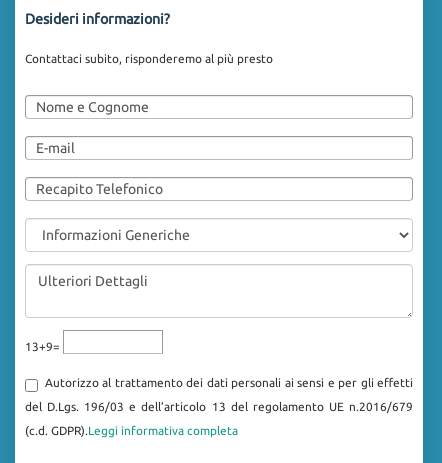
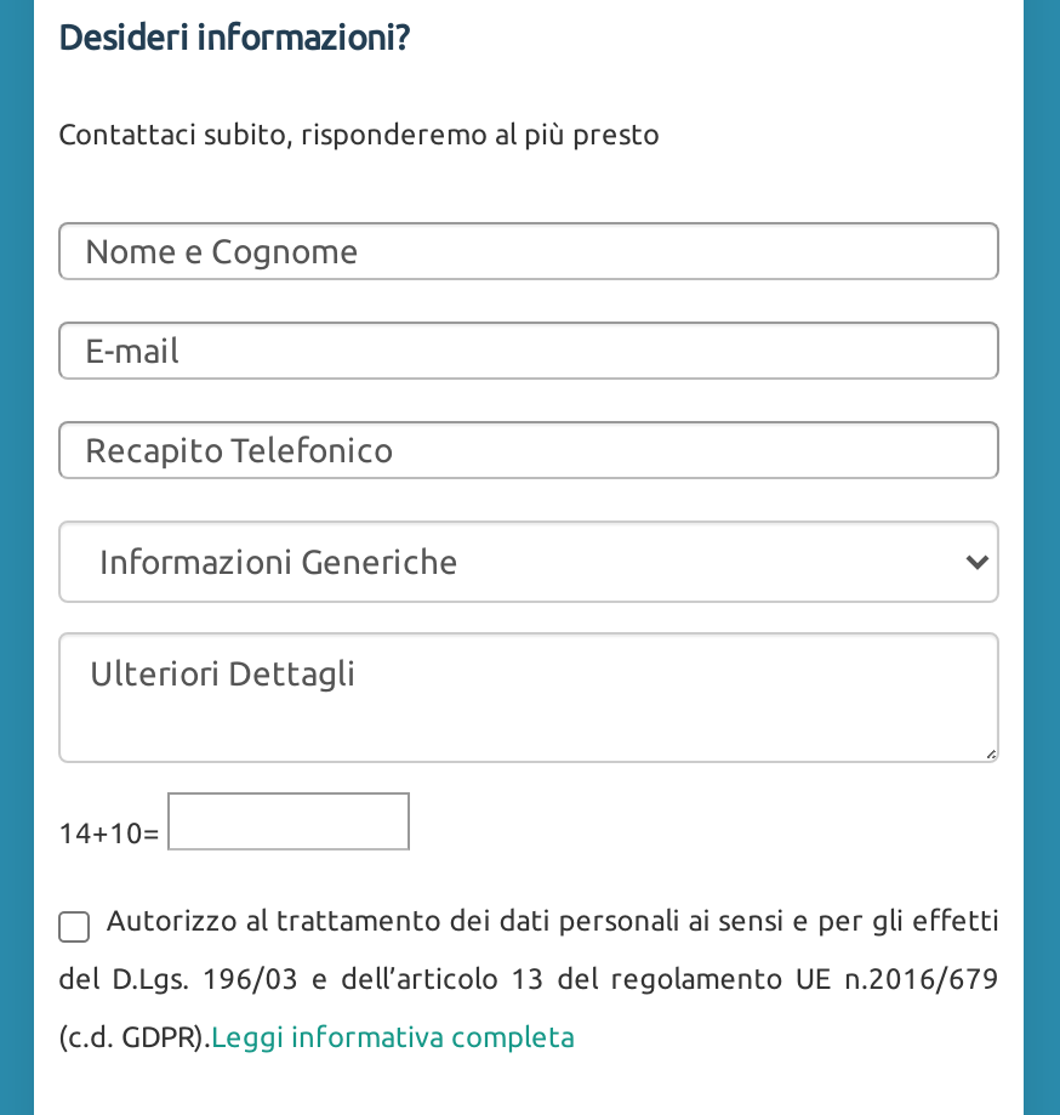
- 13+9=
+ 14+10=
